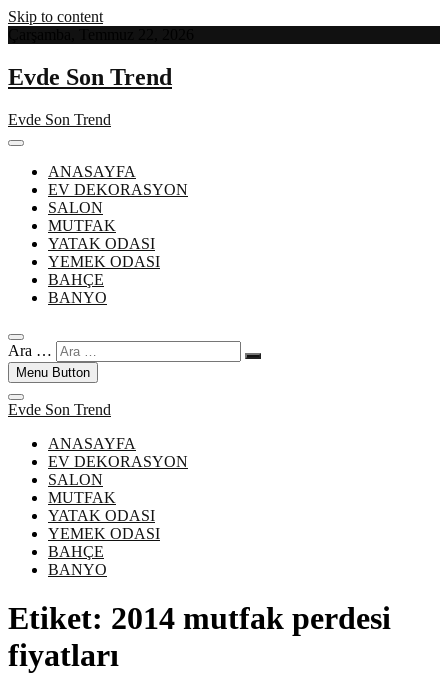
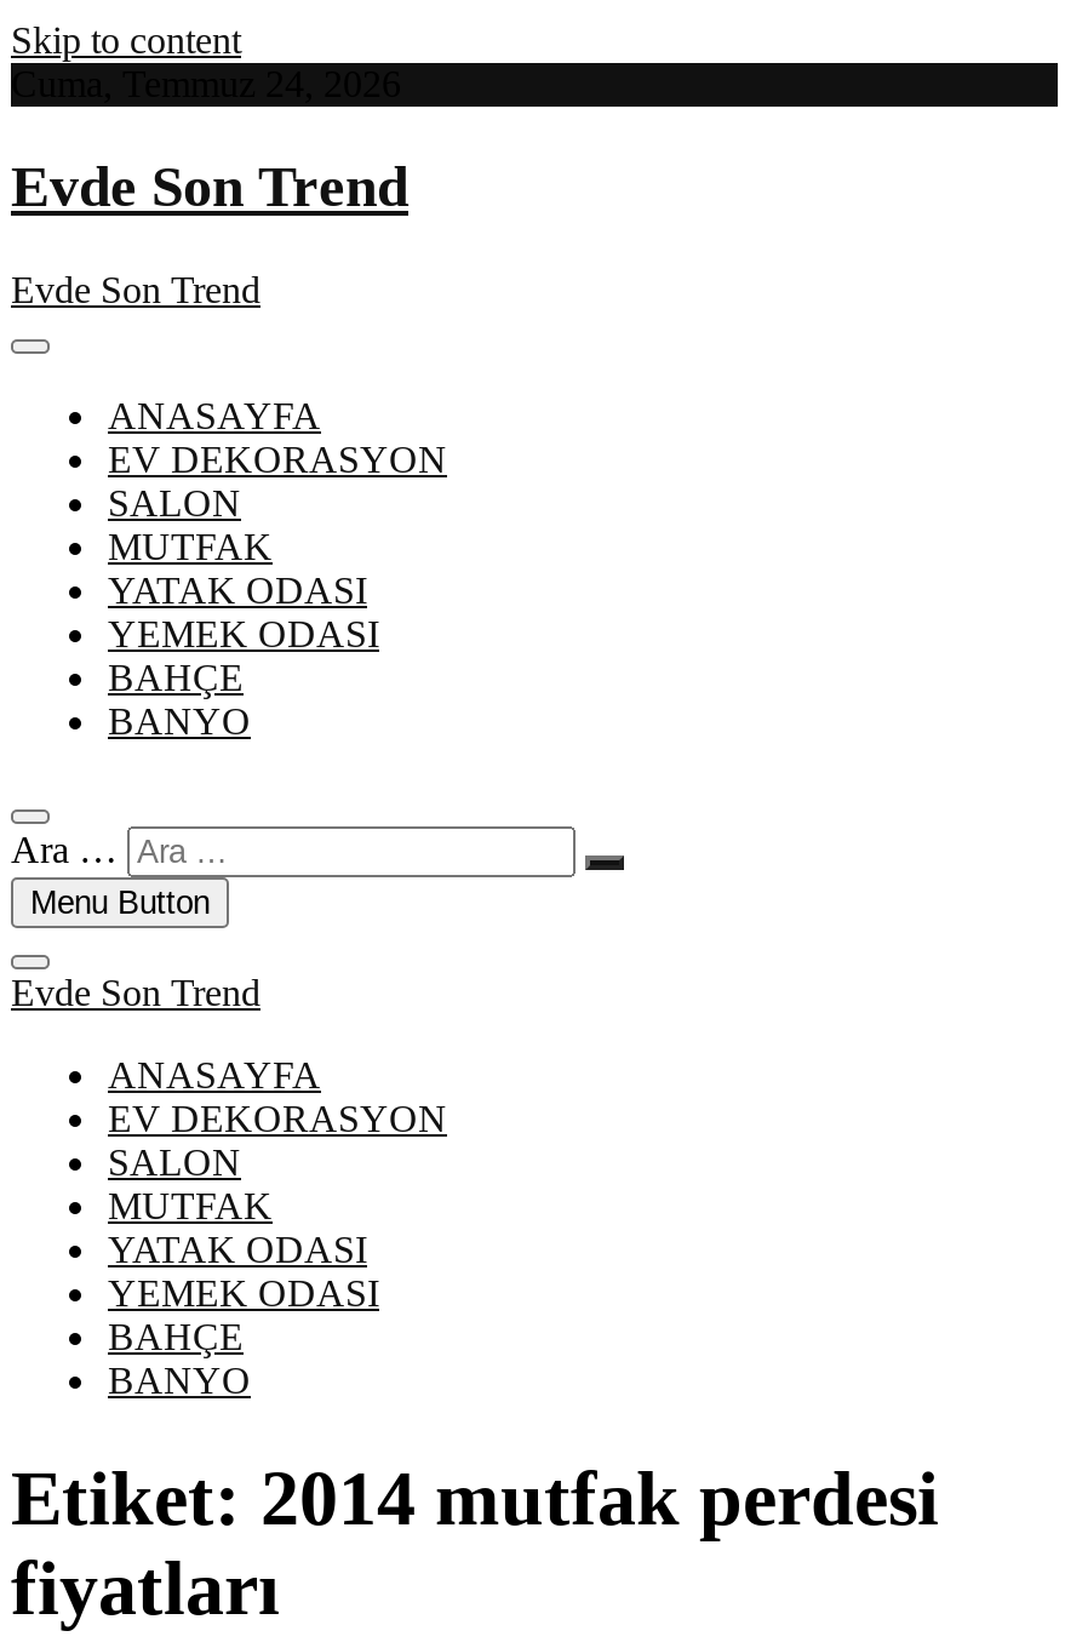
- Çarşamba, Temmuz 22, 2026
+ Cuma, Temmuz 24, 2026
